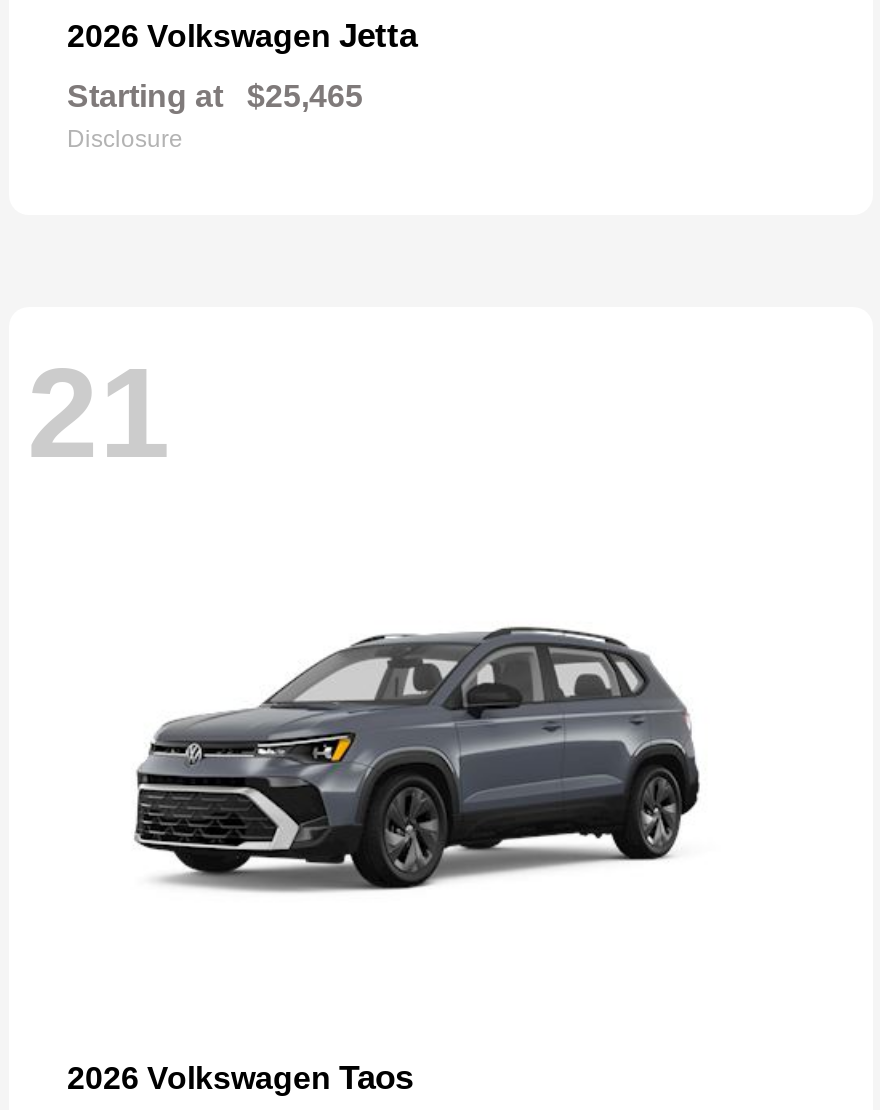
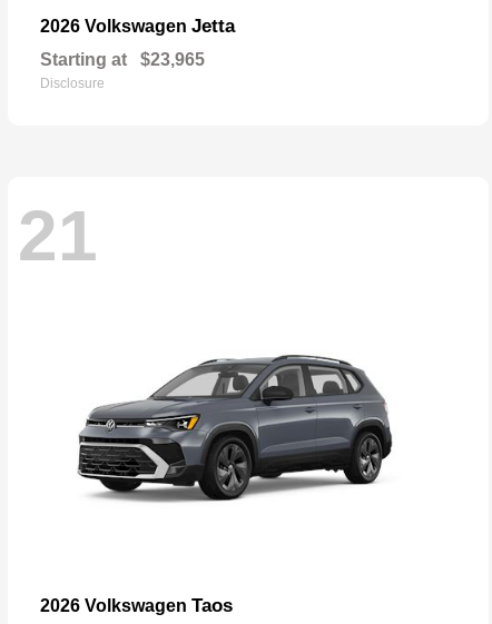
- Starting at $25,465
+ Starting at $23,965
